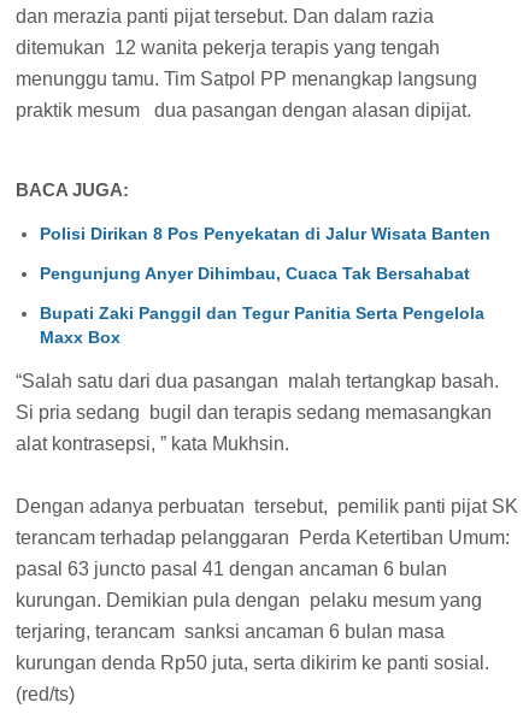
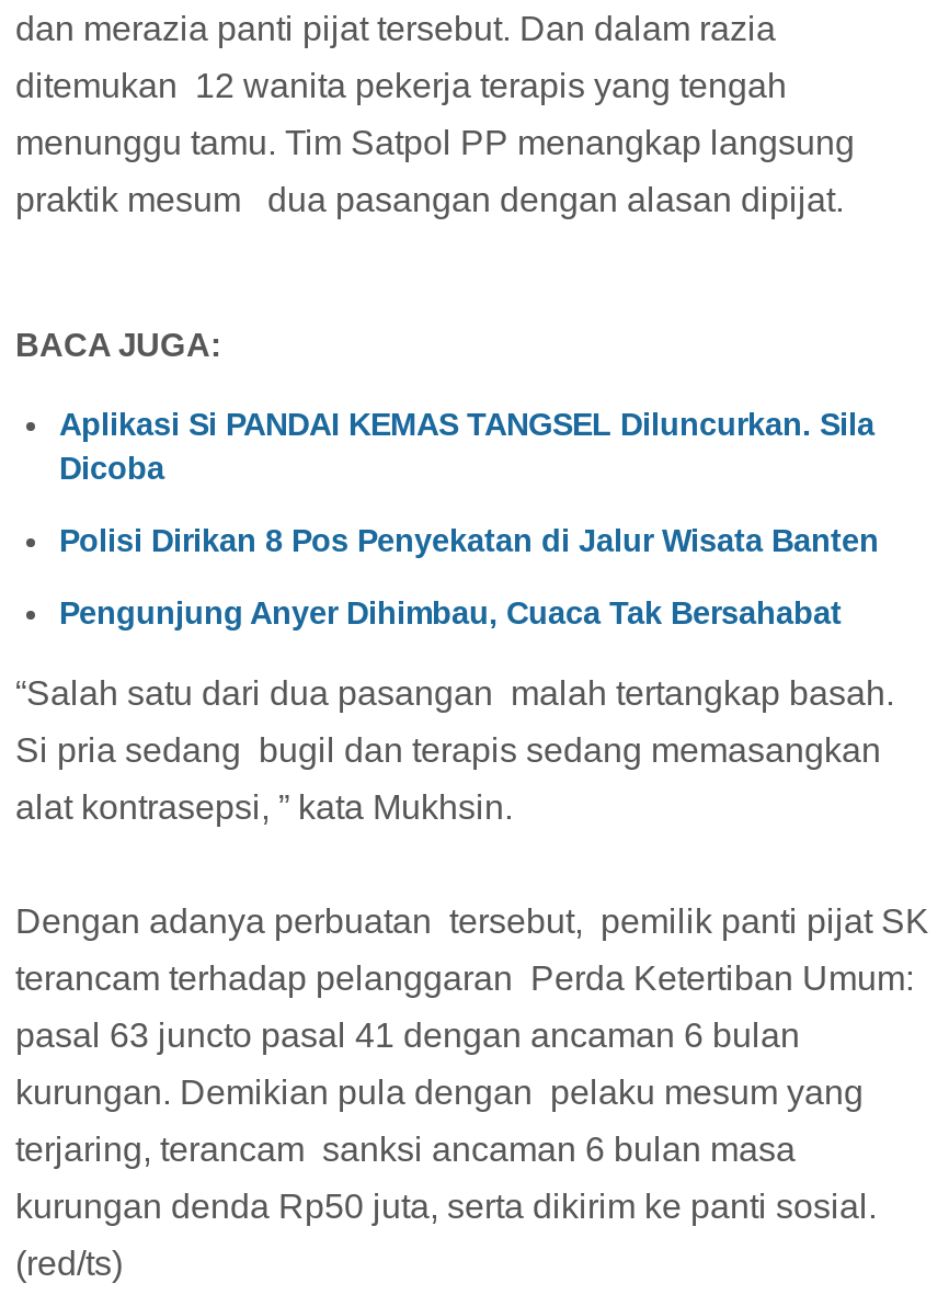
+ Aplikasi Si PANDAI KEMAS TANGSEL Diluncurkan. Sila
+ Dicoba

moved down: Polisi Dirikan 8 Pos Penyekatan di Jalur Wisata Banten | Pengunjung Anyer Dihimbau, Cuaca Tak Bersahabat

- Bupati Zaki Panggil dan Tegur Panitia Serta Pengelola
- Maxx Box
